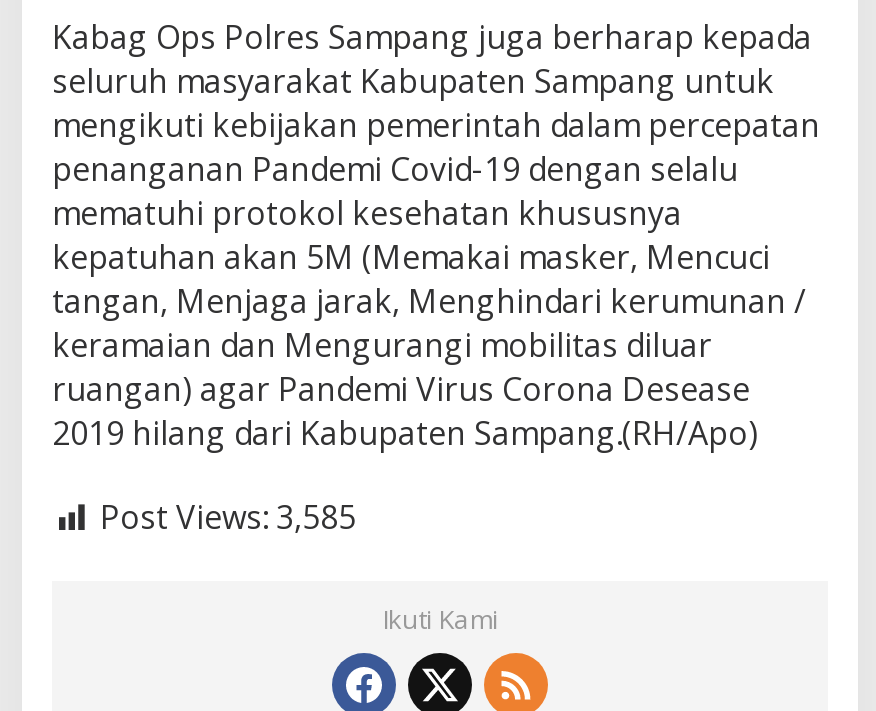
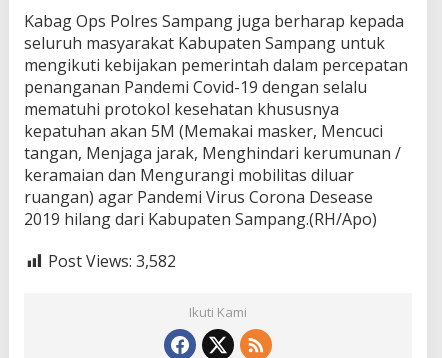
- Post Views: 3,585
+ Post Views: 3,582
